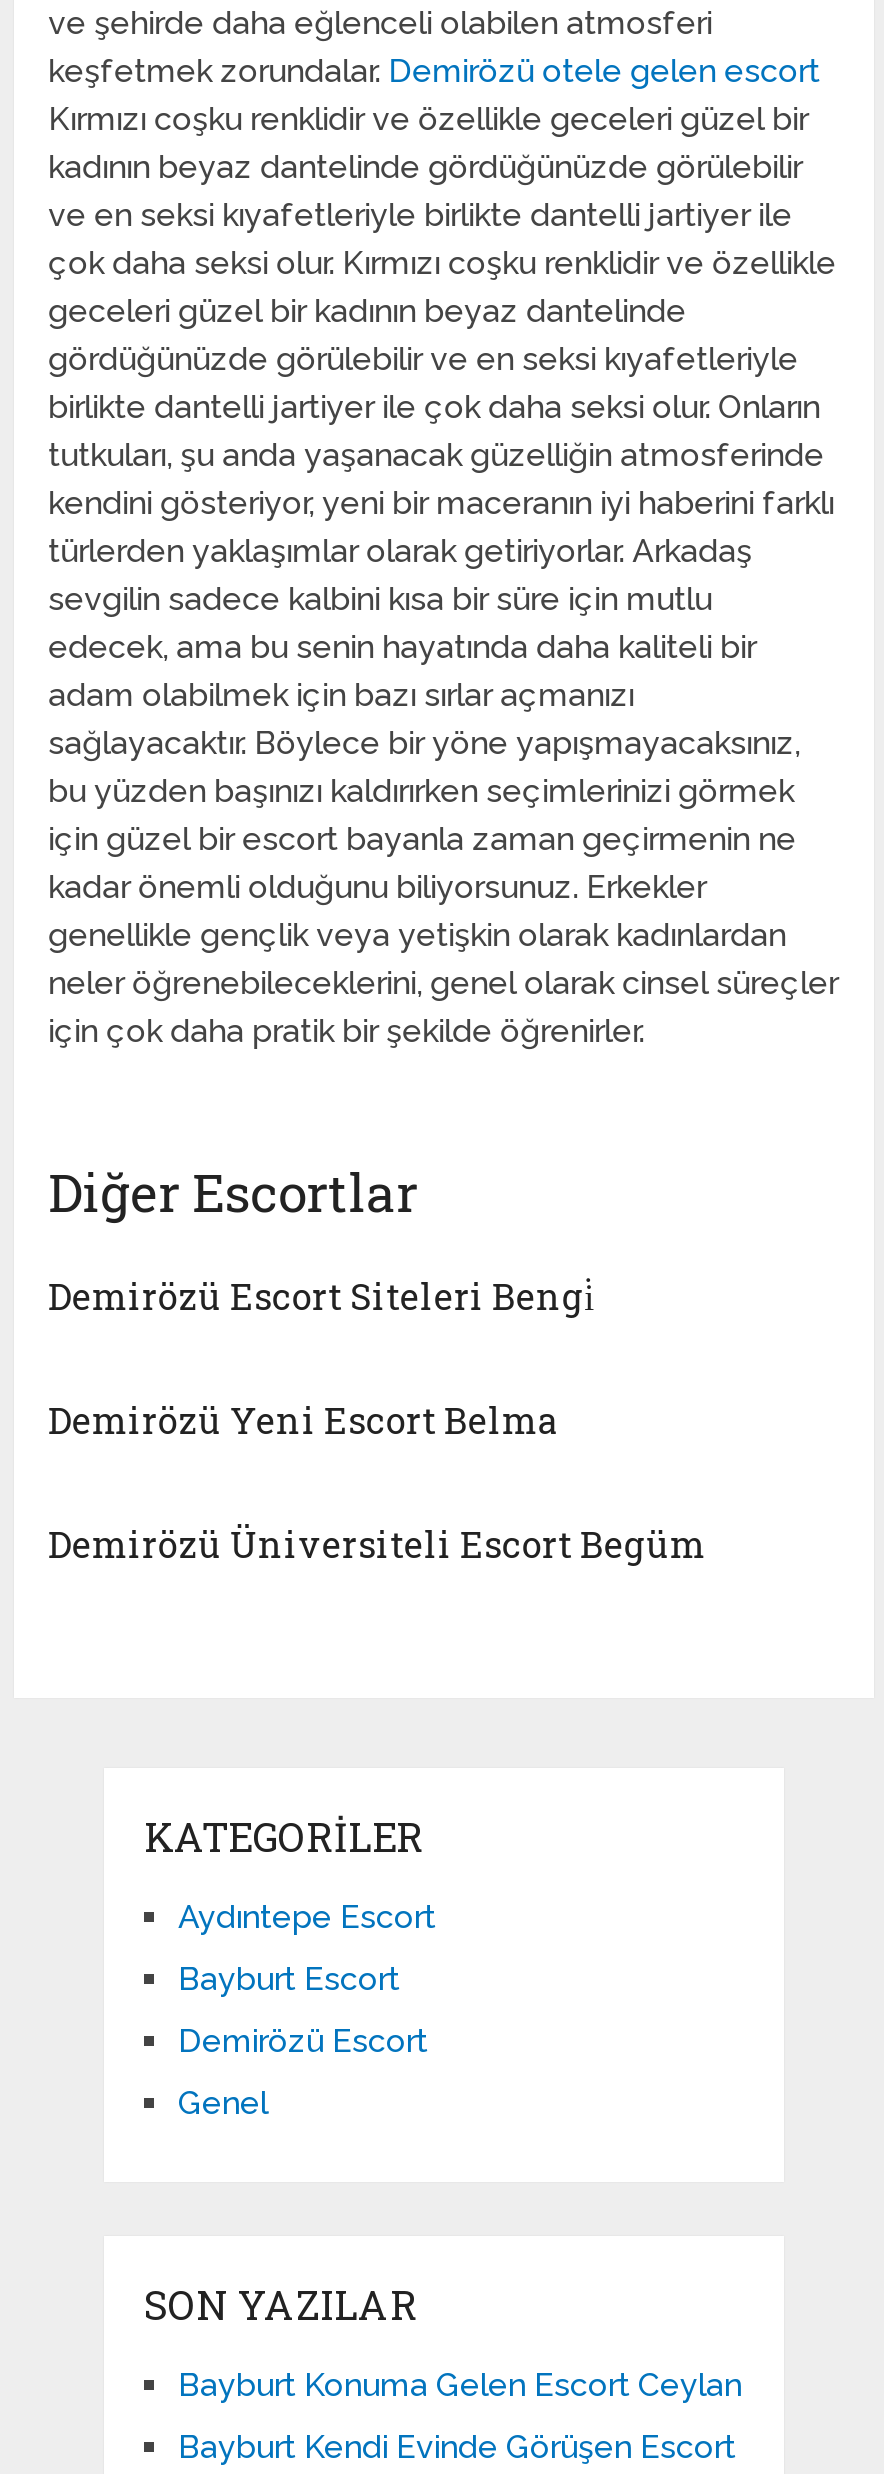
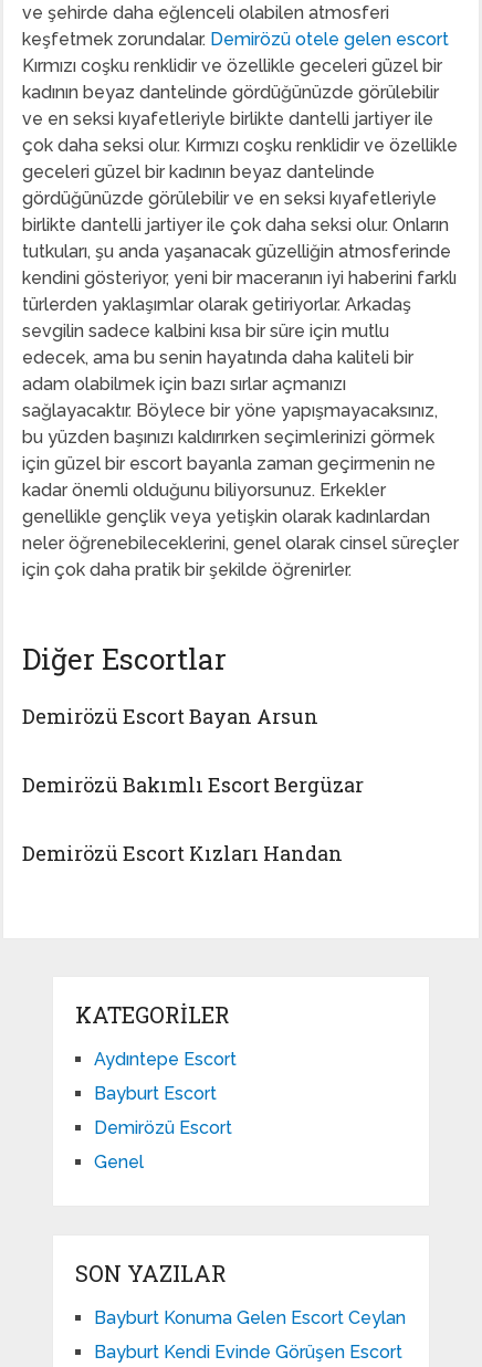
- Demirözü Escort Siteleri Bengi̇
+ Demirözü Escort Bayan Arsun

- Demirözü Yeni Escort Belma
+ Demirözü Bakımlı Escort Bergüzar

- Demirözü Üniversiteli Escort Begüm
+ Demirözü Escort Kızları Handan
